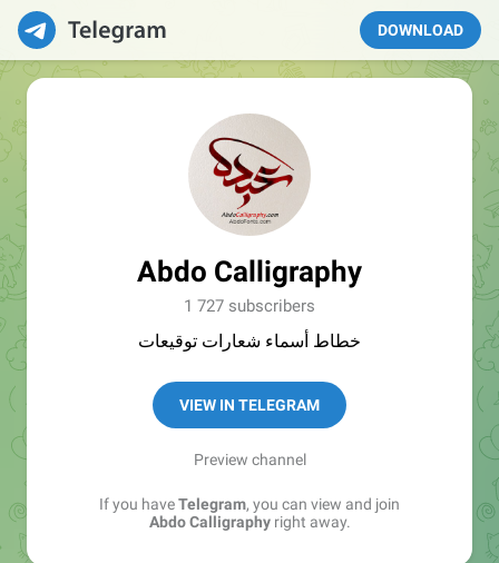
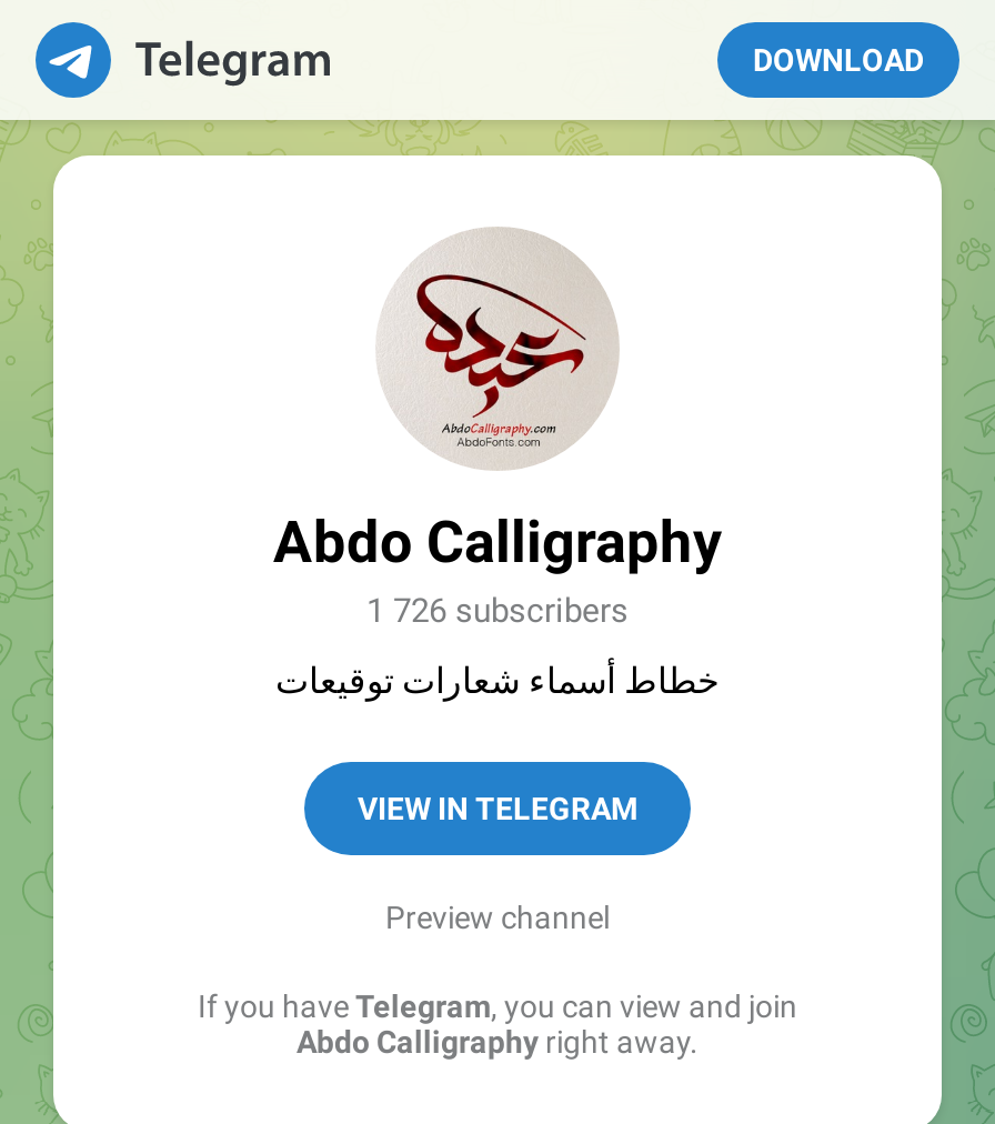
- 1 727 subscribers
+ 1 726 subscribers
